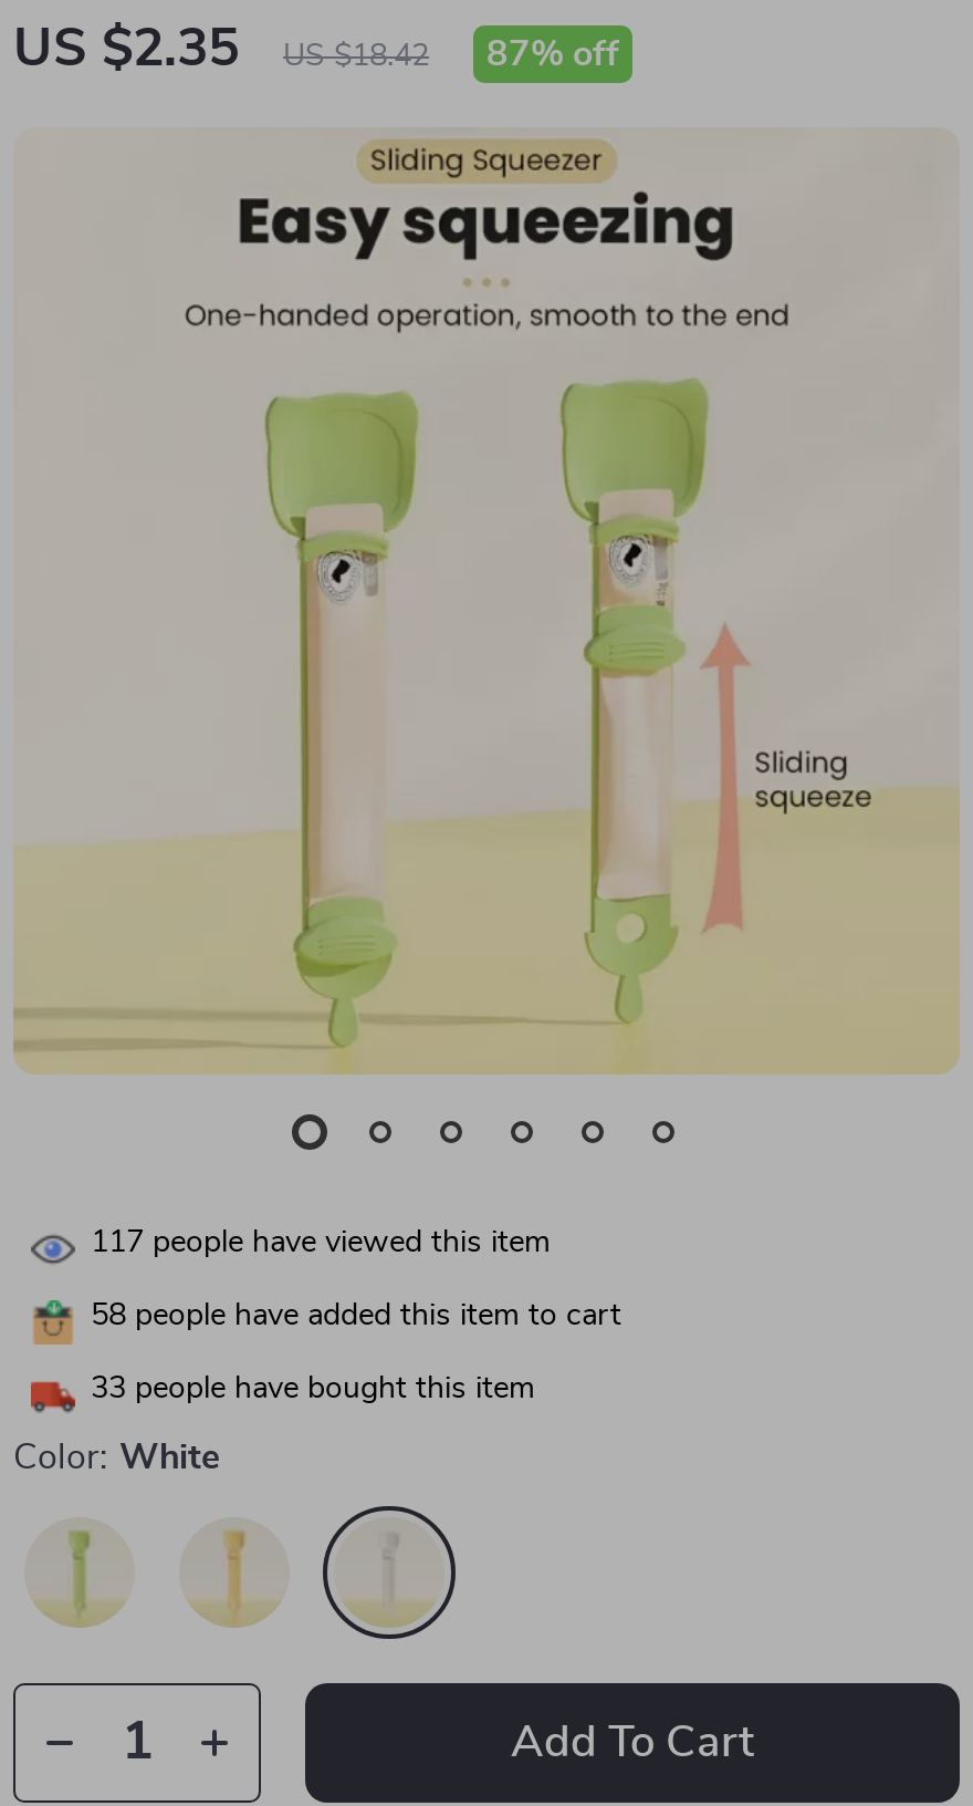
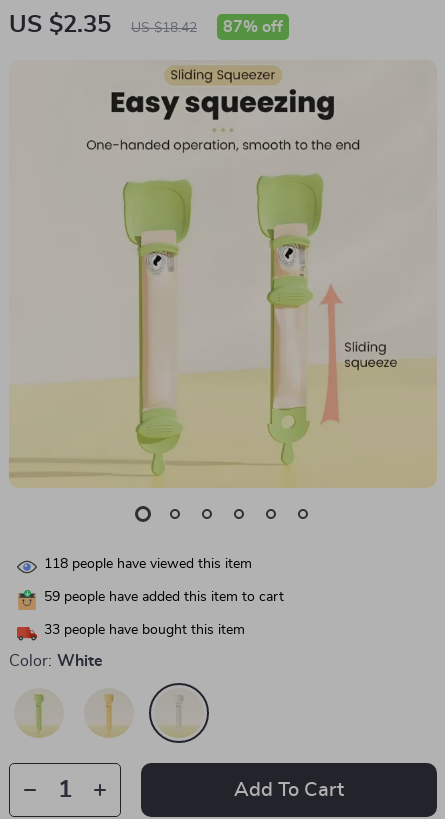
- 117 people have viewed this item
+ 118 people have viewed this item

- 58 people have added this item to cart
+ 59 people have added this item to cart
